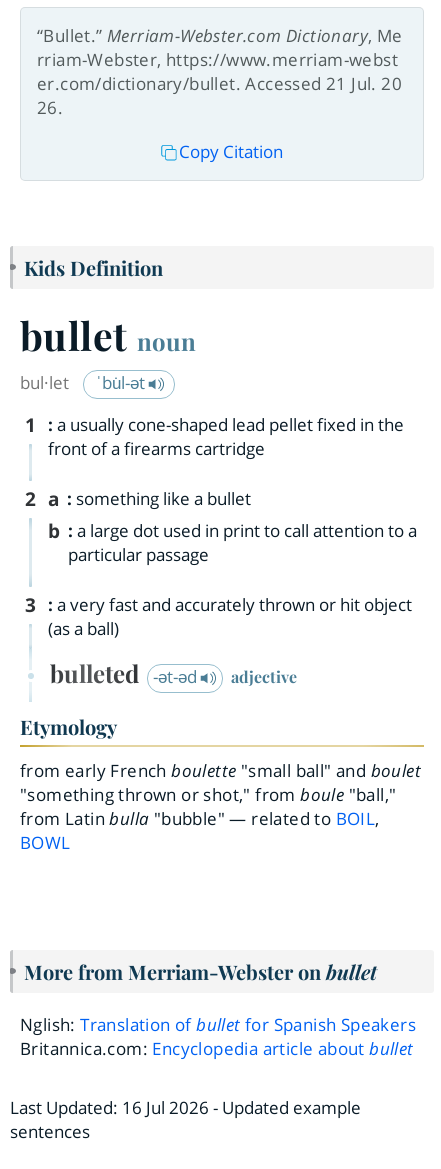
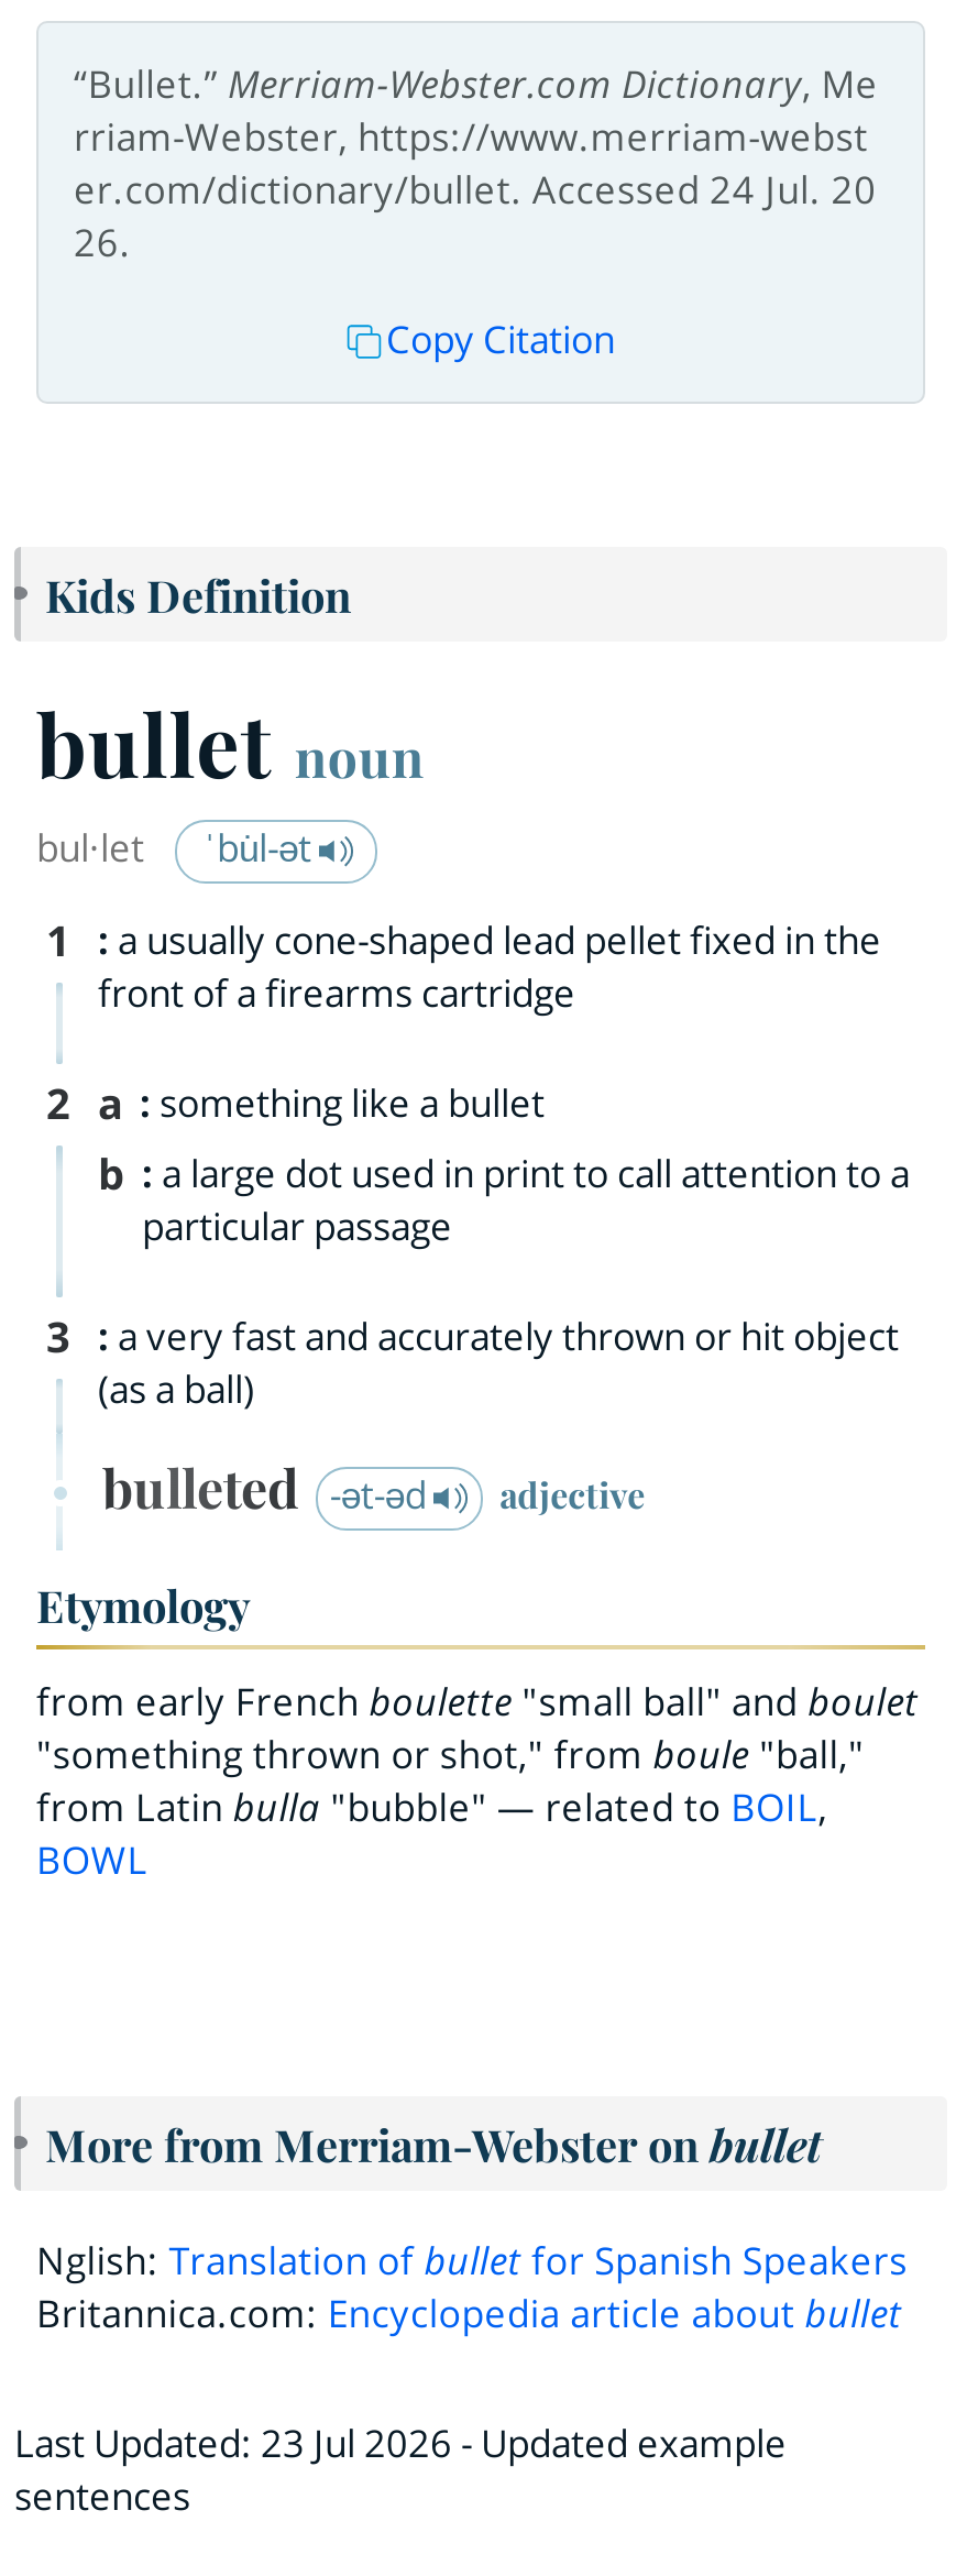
- er.com/dictionary/bullet. Accessed 21 Jul. 20
+ er.com/dictionary/bullet. Accessed 24 Jul. 20

- Last Updated: 16 Jul 2026 - Updated example
+ Last Updated: 23 Jul 2026 - Updated example
